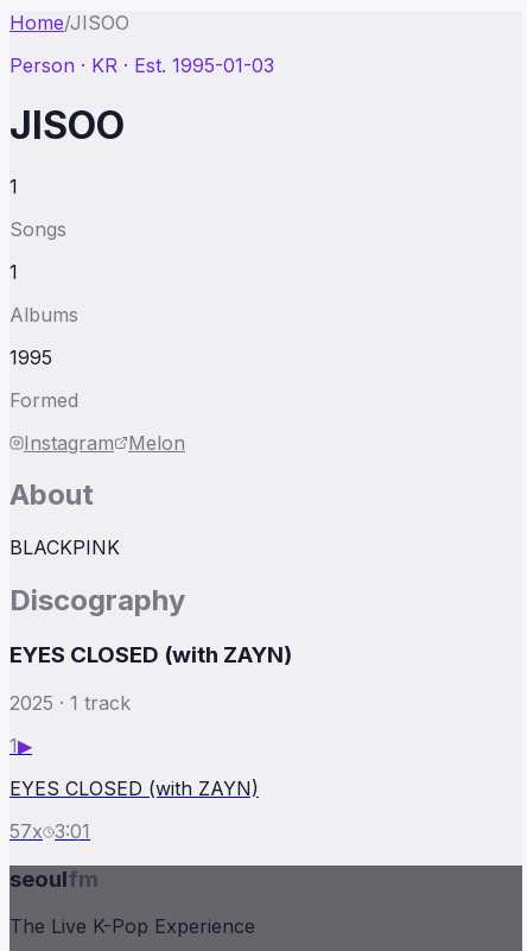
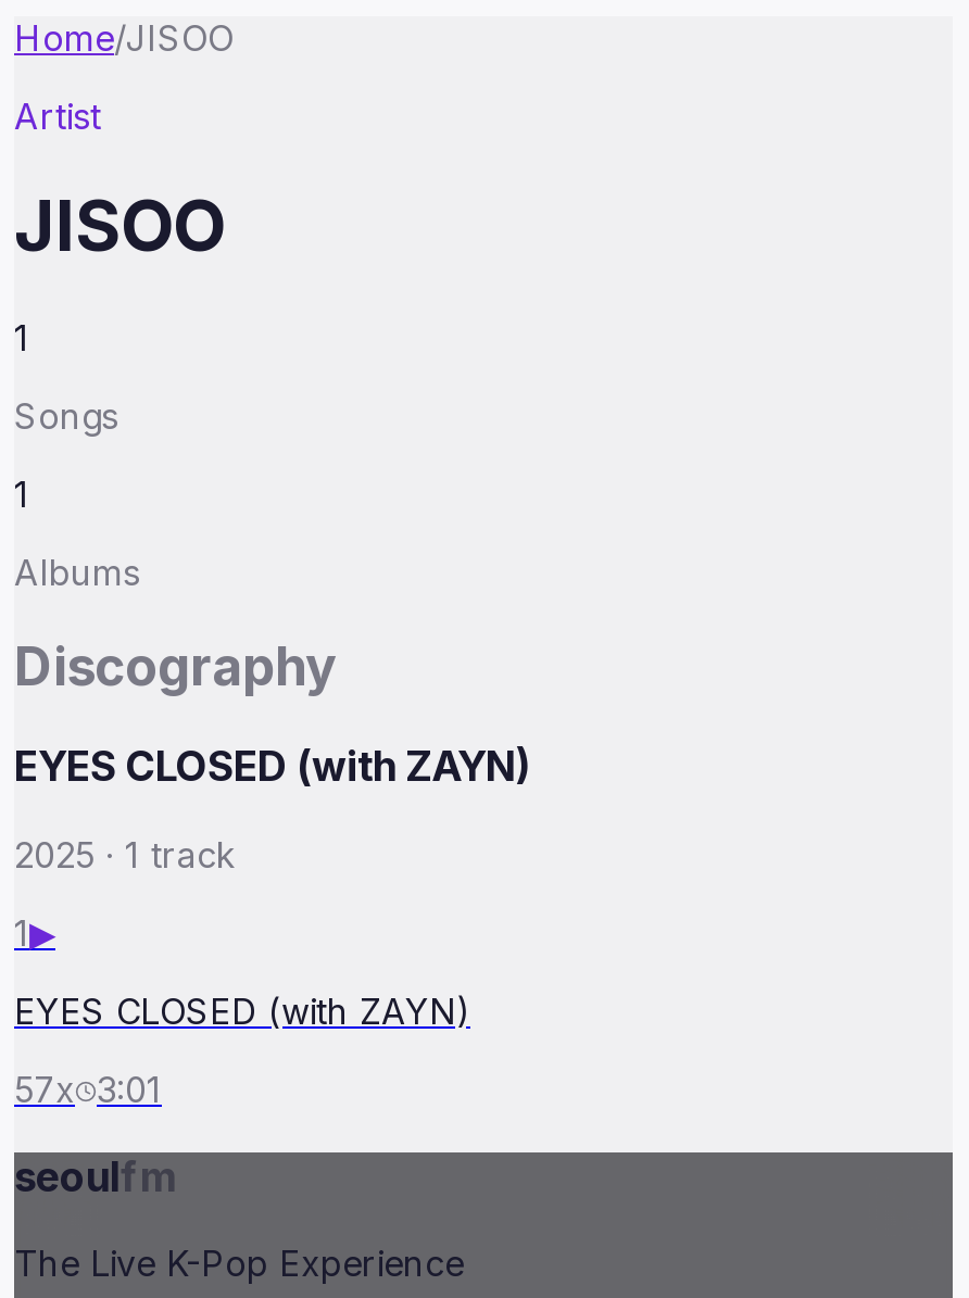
- Person · KR · Est. 1995-01-03
+ Artist

- 1995
- Formed
- Instagram Melon
- About
- BLACKPINK
